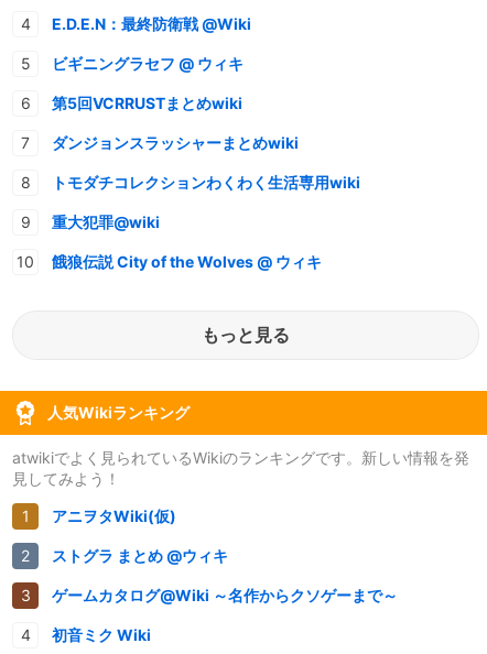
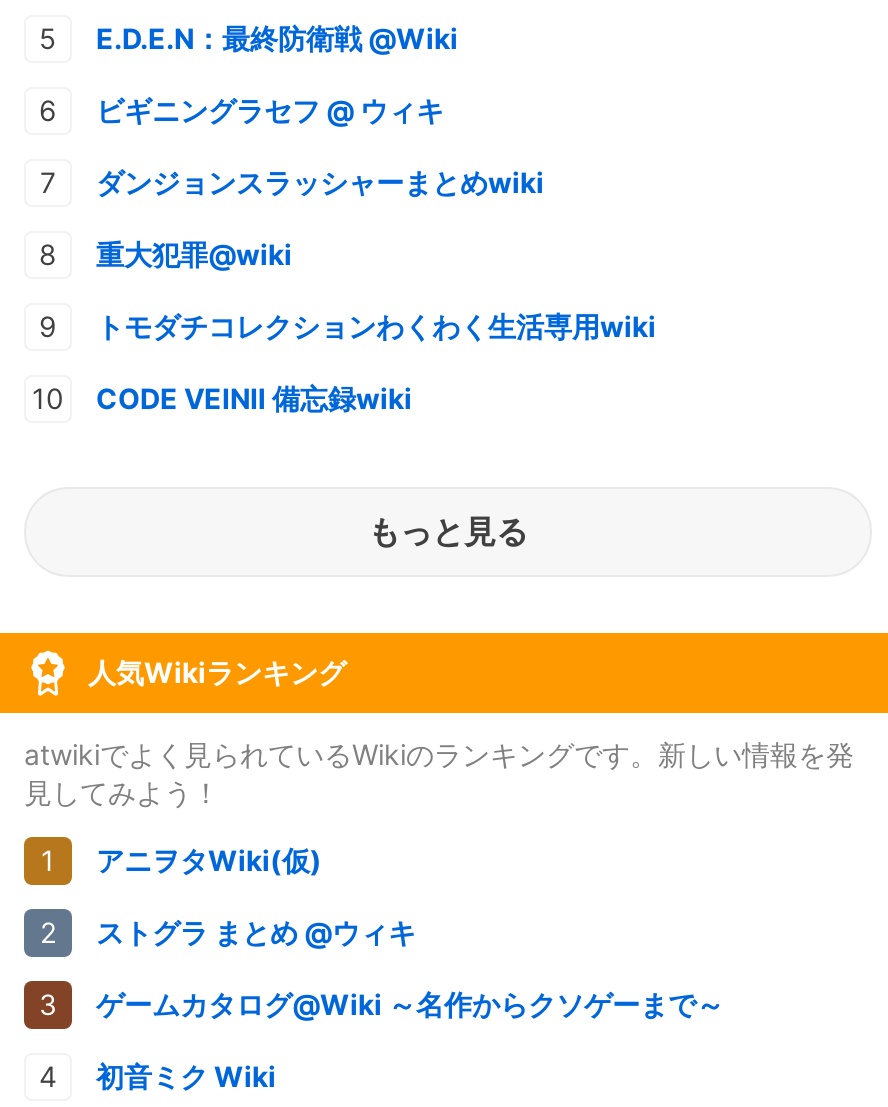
- 第5回VCRRUSTまとめwiki

moved up: 重大犯罪@wiki

- 餓狼伝説 City of the Wolves @ ウィキ
+ CODE VEINⅡ 備忘録wiki
